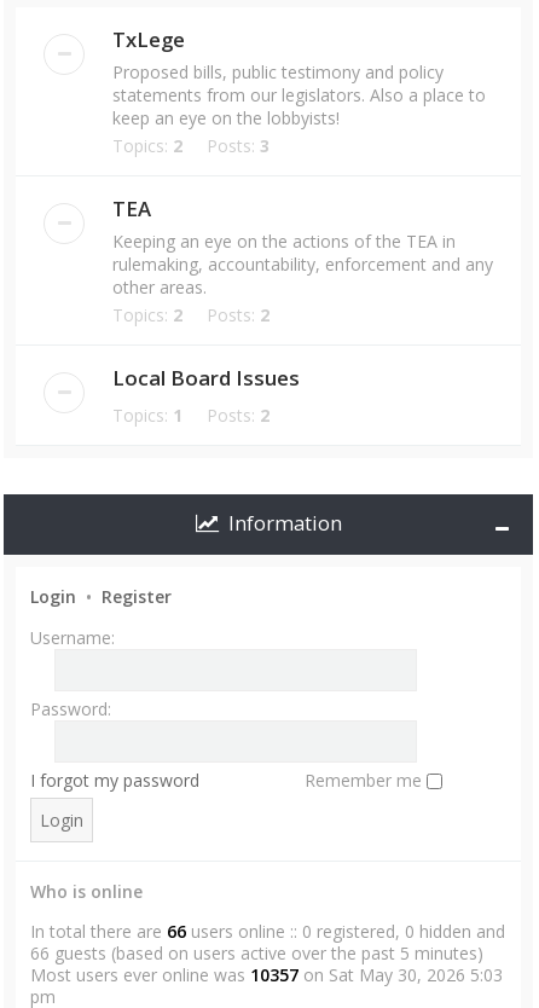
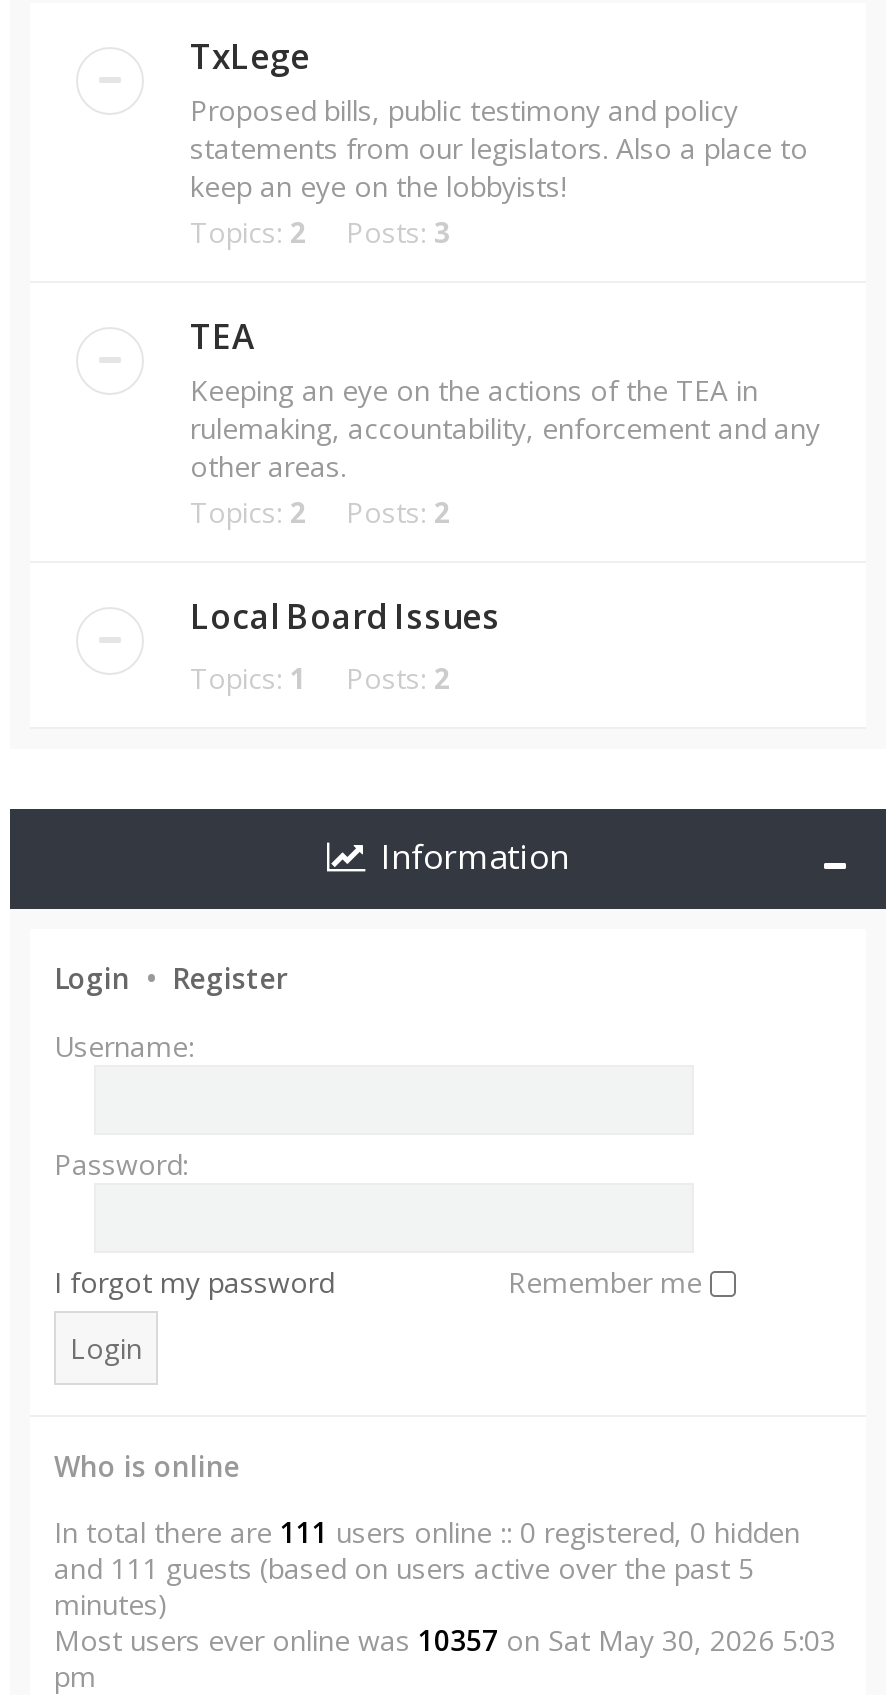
- In total there are 66 users online :: 0 registered, 0 hidden and
- 66 guests (based on users active over the past 5 minutes)
+ In total there are 111 users online :: 0 registered, 0 hidden
+ and 111 guests (based on users active over the past 5
+ minutes)
